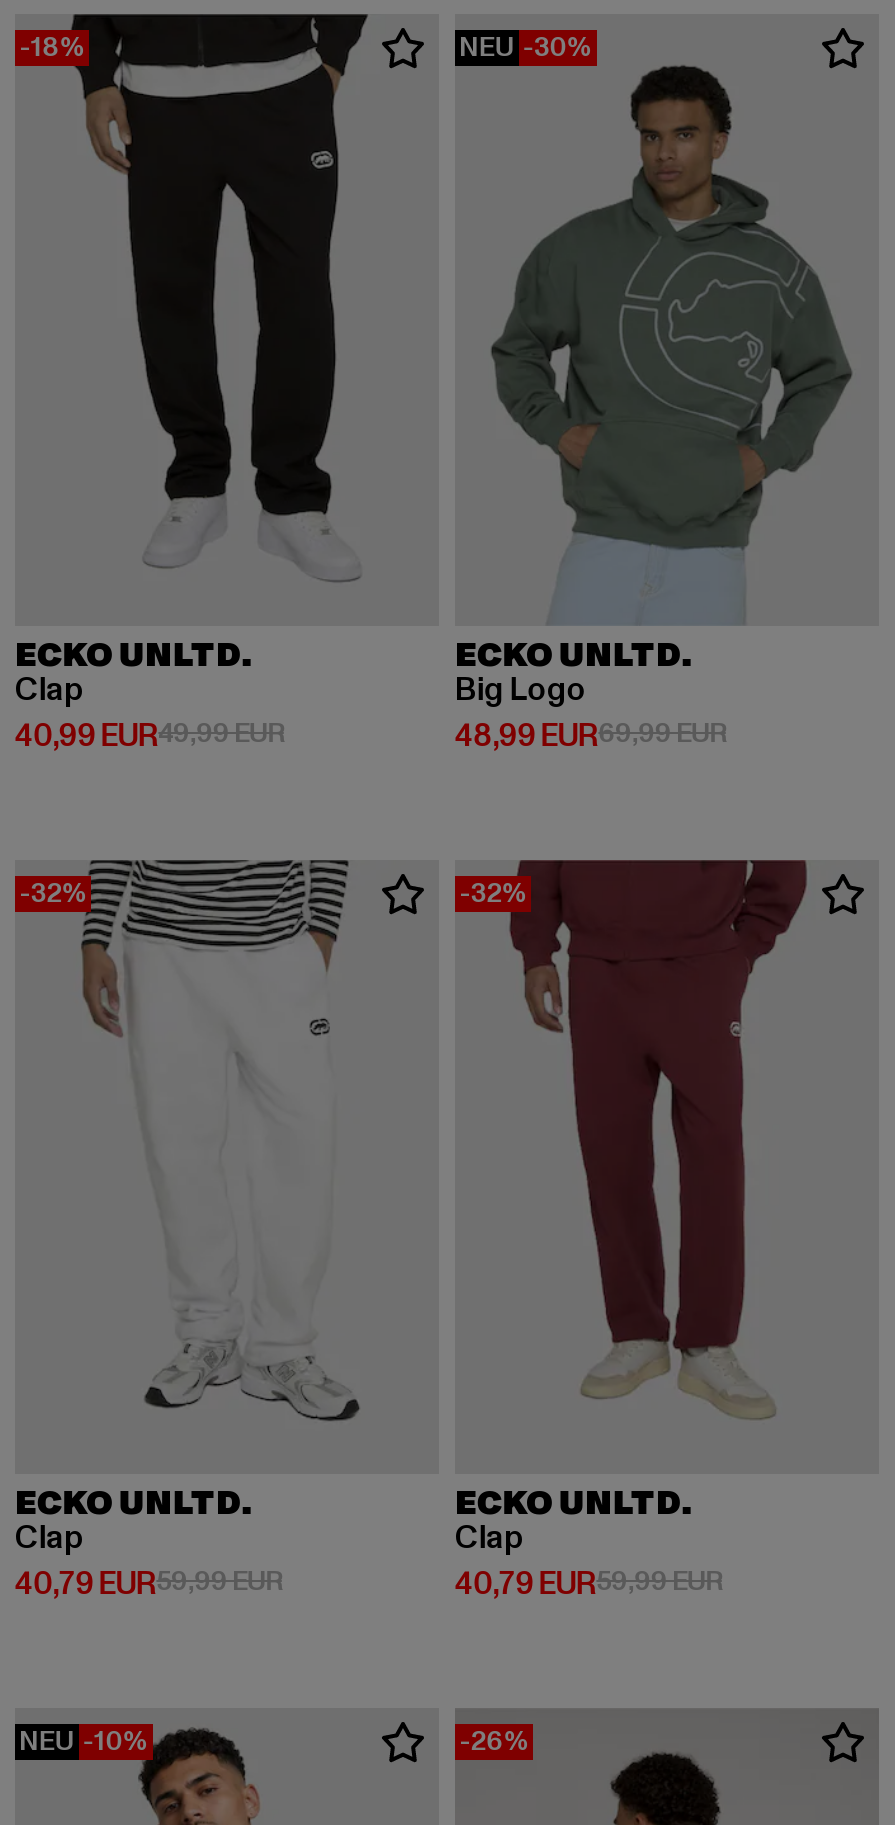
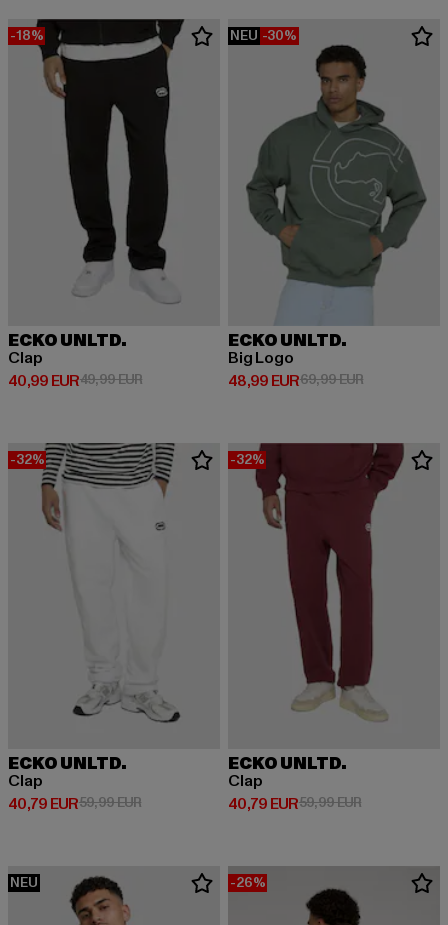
- NEU -10%
+ NEU
